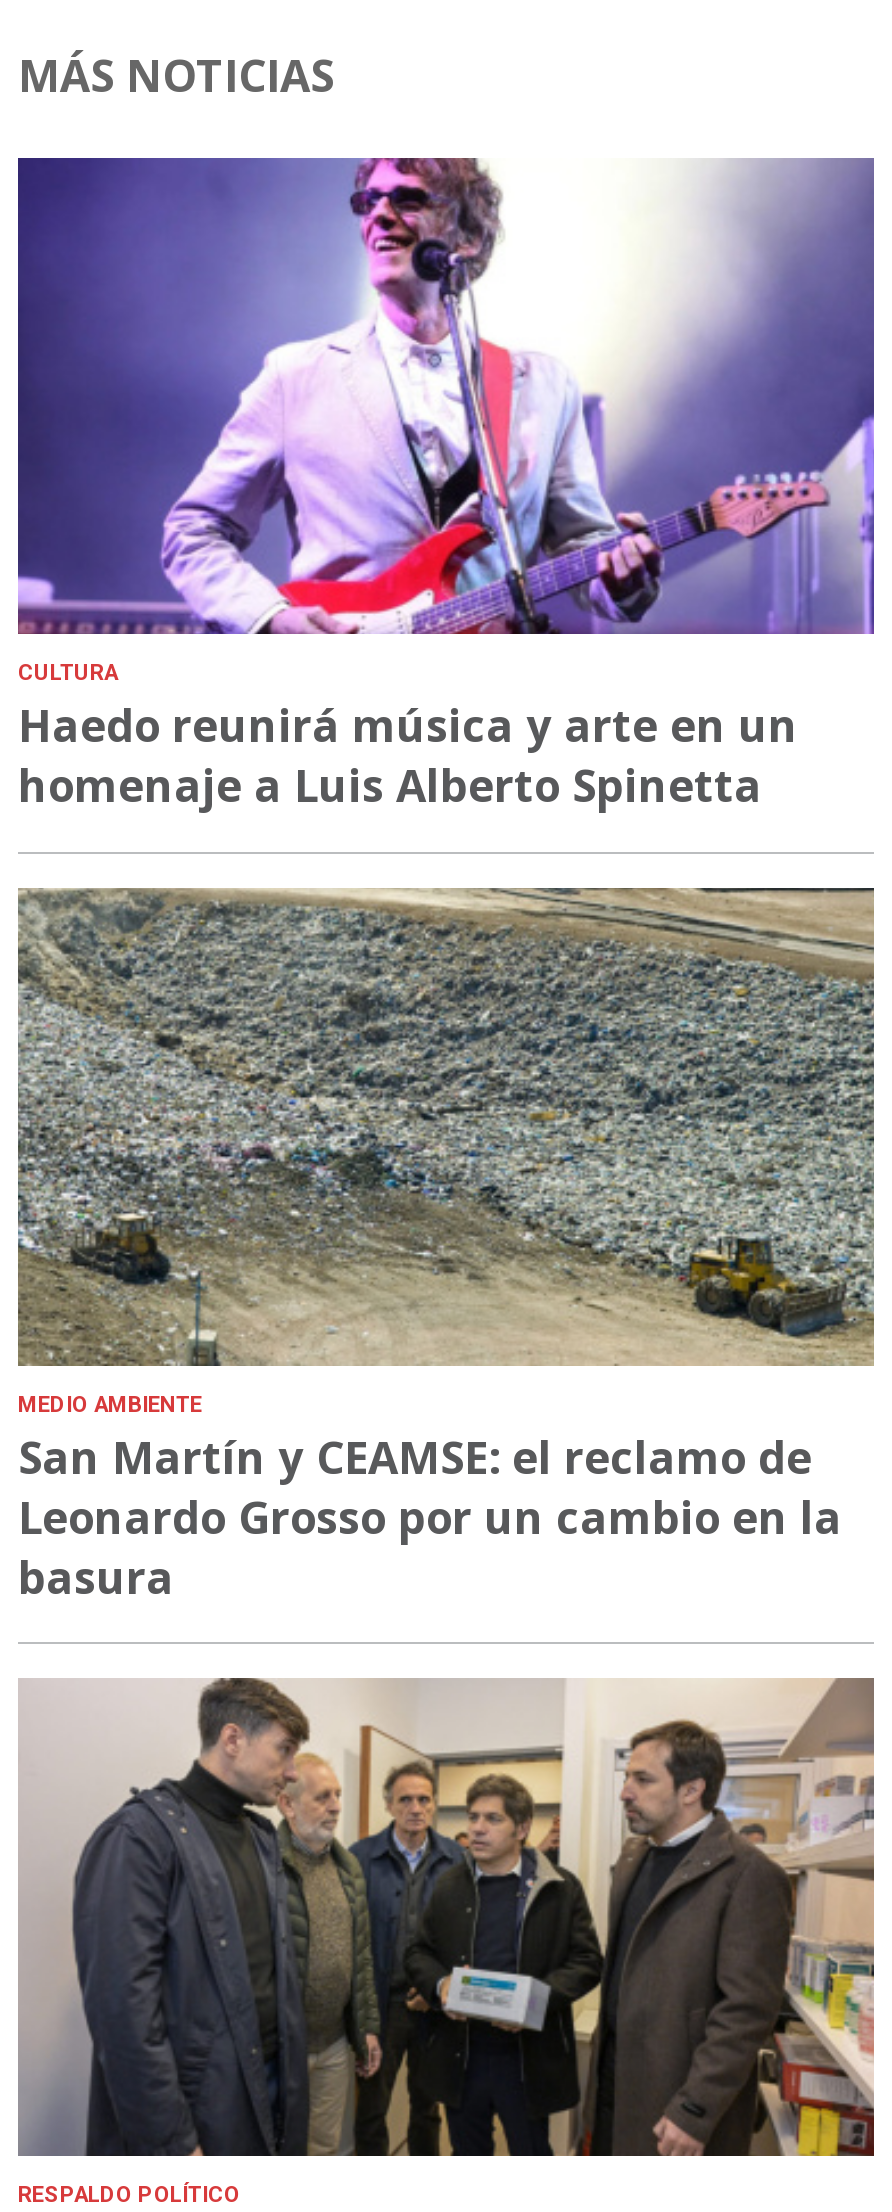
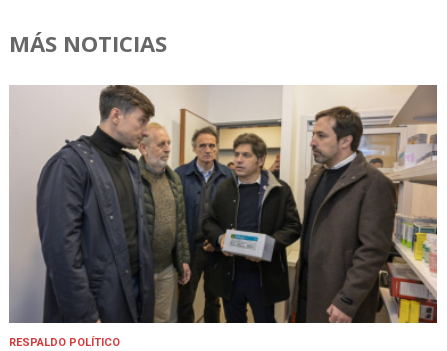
- [image]
- CULTURA
- Haedo reunirá música y arte en un
- homenaje a Luis Alberto Spinetta

- [image]
- MEDIO AMBIENTE
- San Martín y CEAMSE: el reclamo de
- Leonardo Grosso por un cambio en la
- basura
